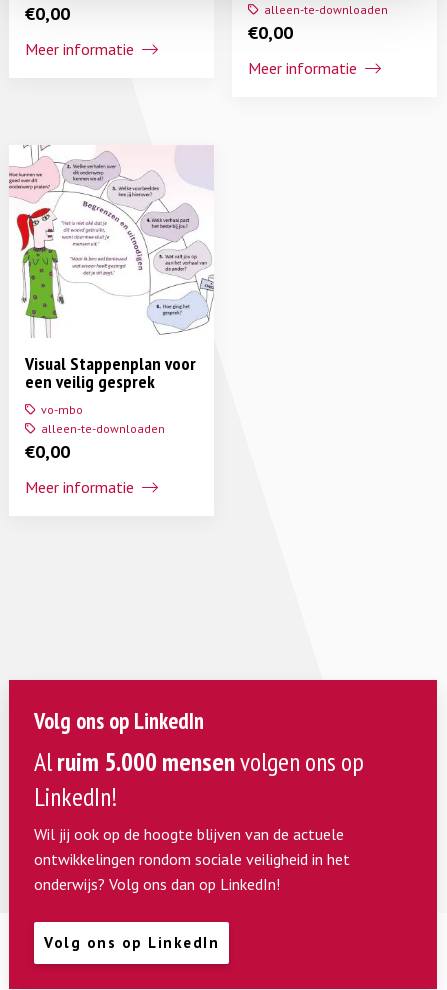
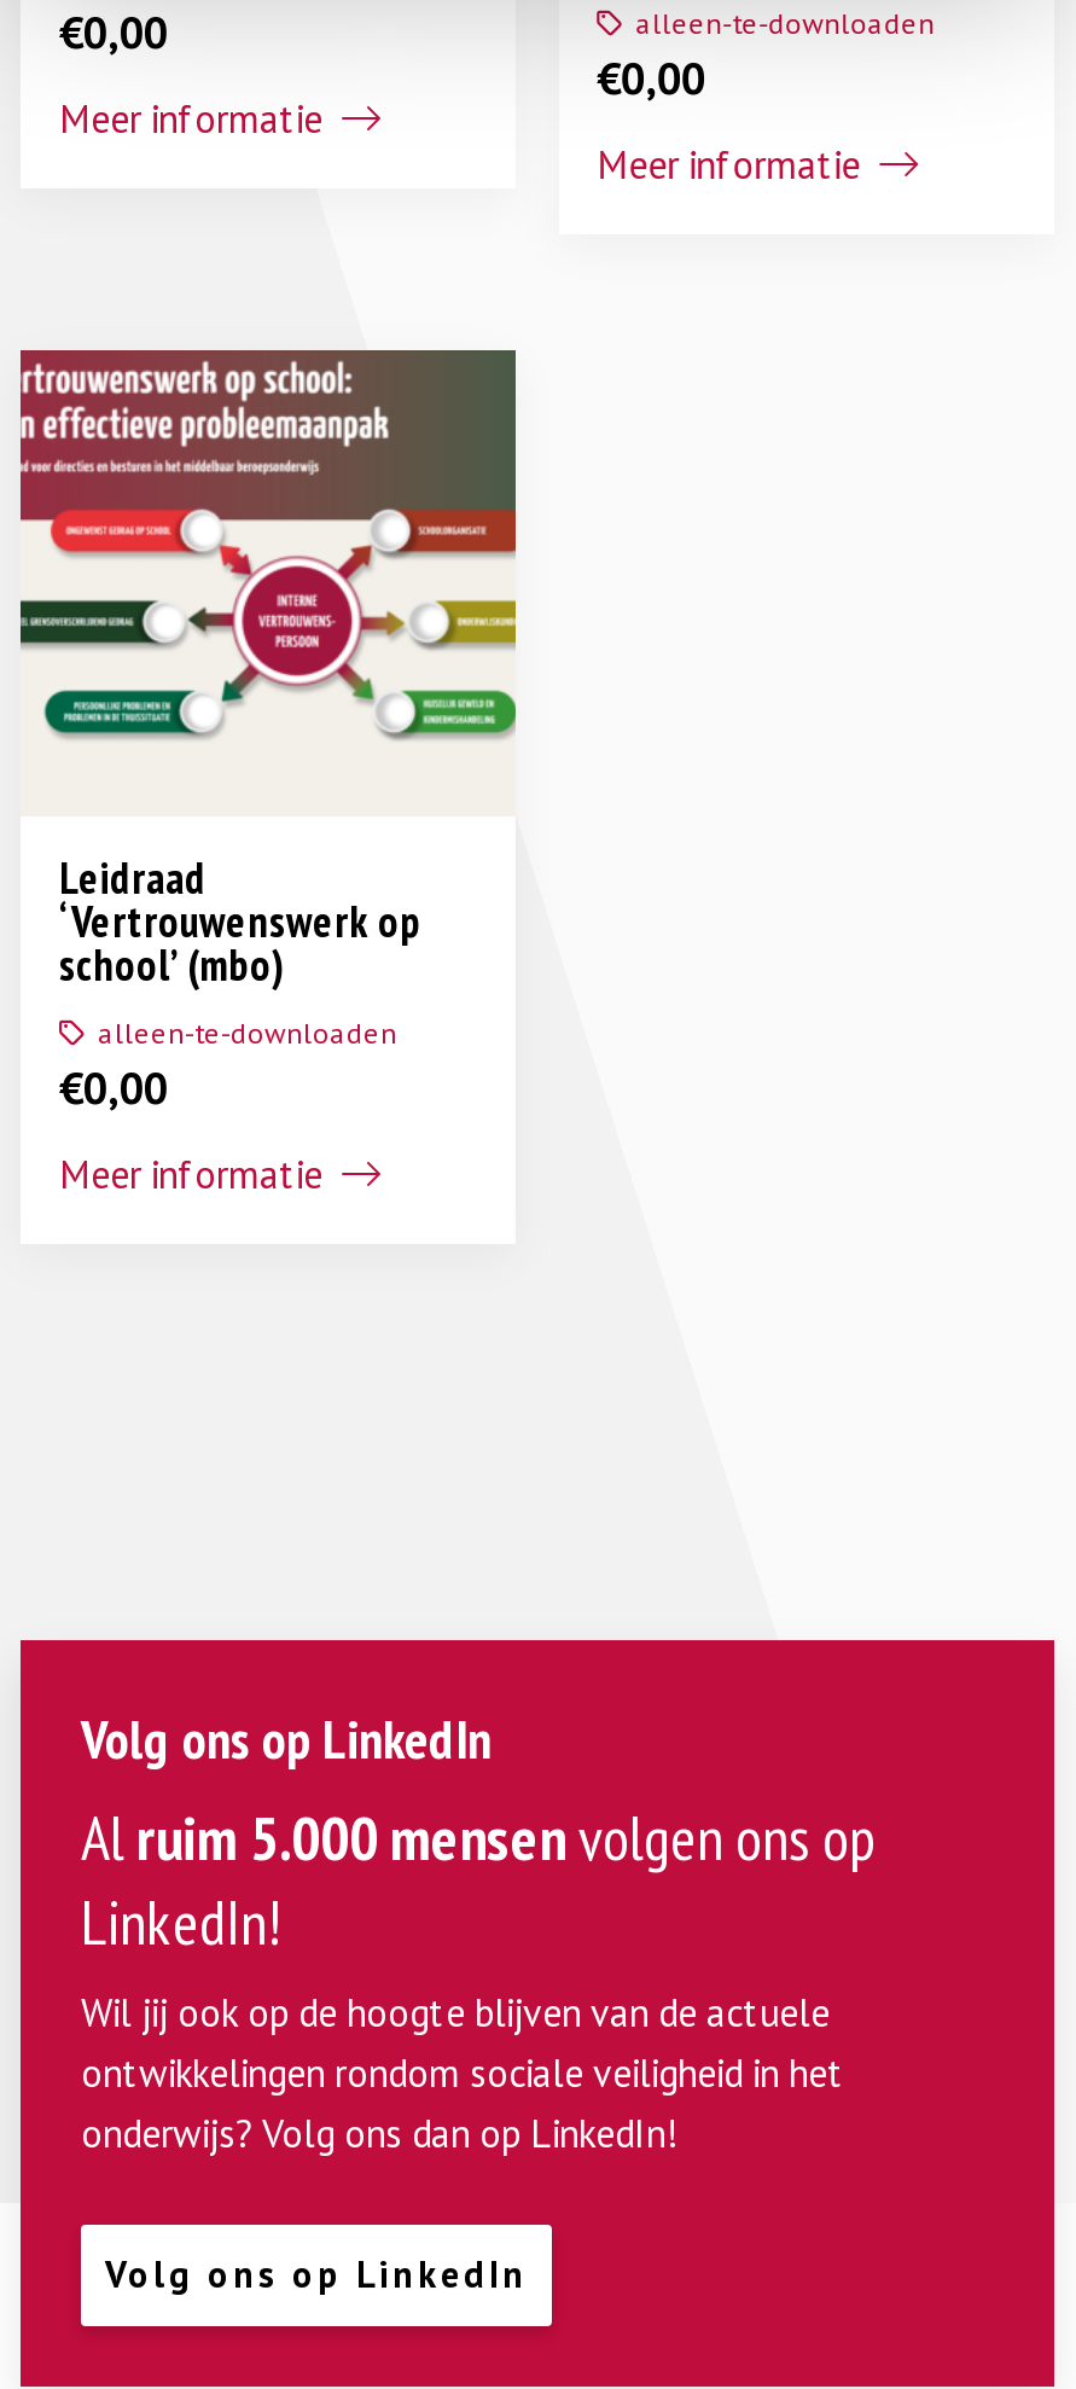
- [image]
- Visual Stappenplan voor
- een veilig gesprek
- vo-mbo
+ [image]
+ Leidraad
+ ‘Vertrouwenswerk op
+ school’ (mbo)
